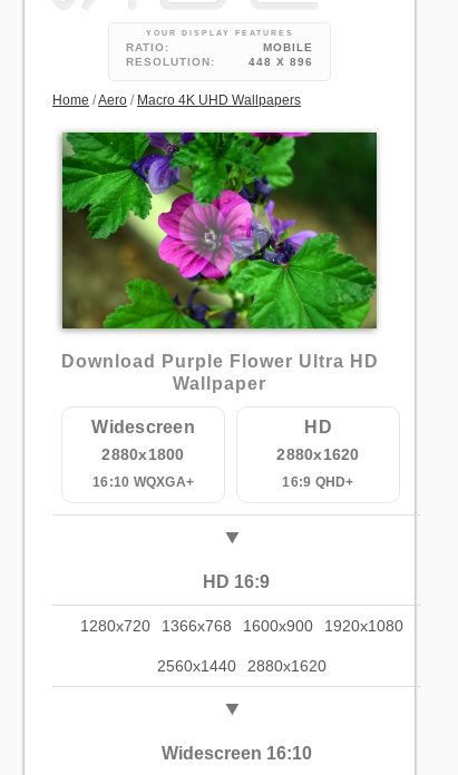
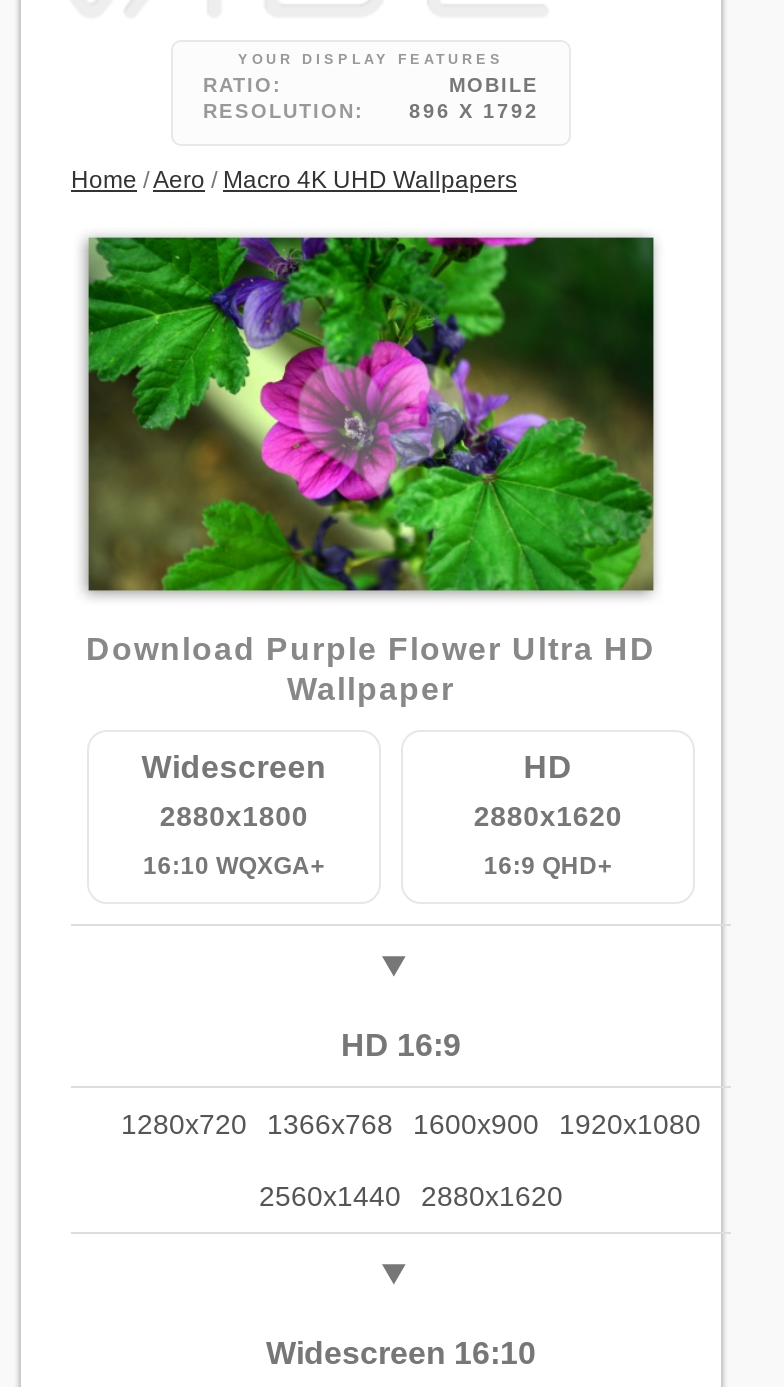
- 448 X 896
+ 896 X 1792
